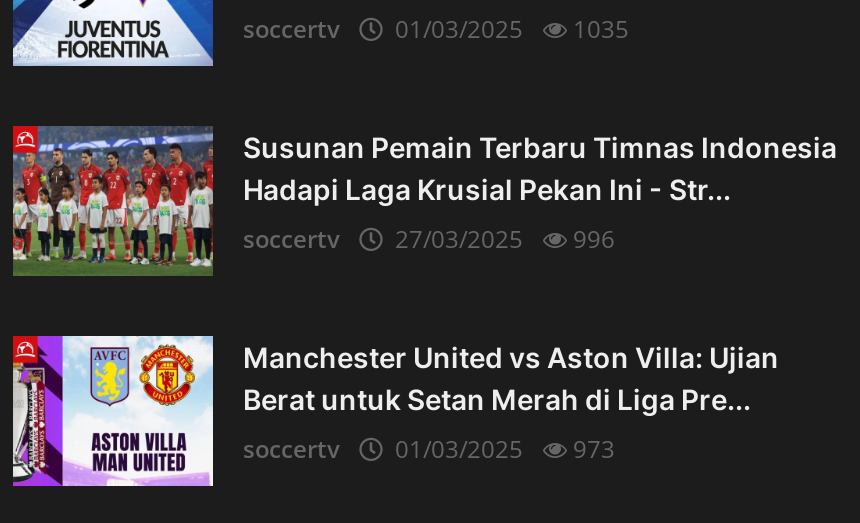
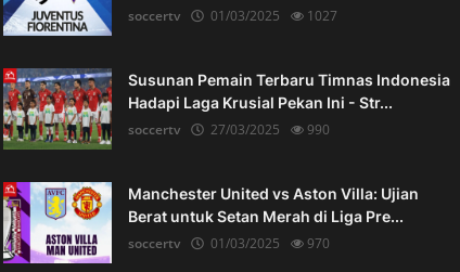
- soccertv 01/03/2025 1035
+ soccertv 01/03/2025 1027

- soccertv 27/03/2025 996
+ soccertv 27/03/2025 990

- soccertv 01/03/2025 973
+ soccertv 01/03/2025 970
